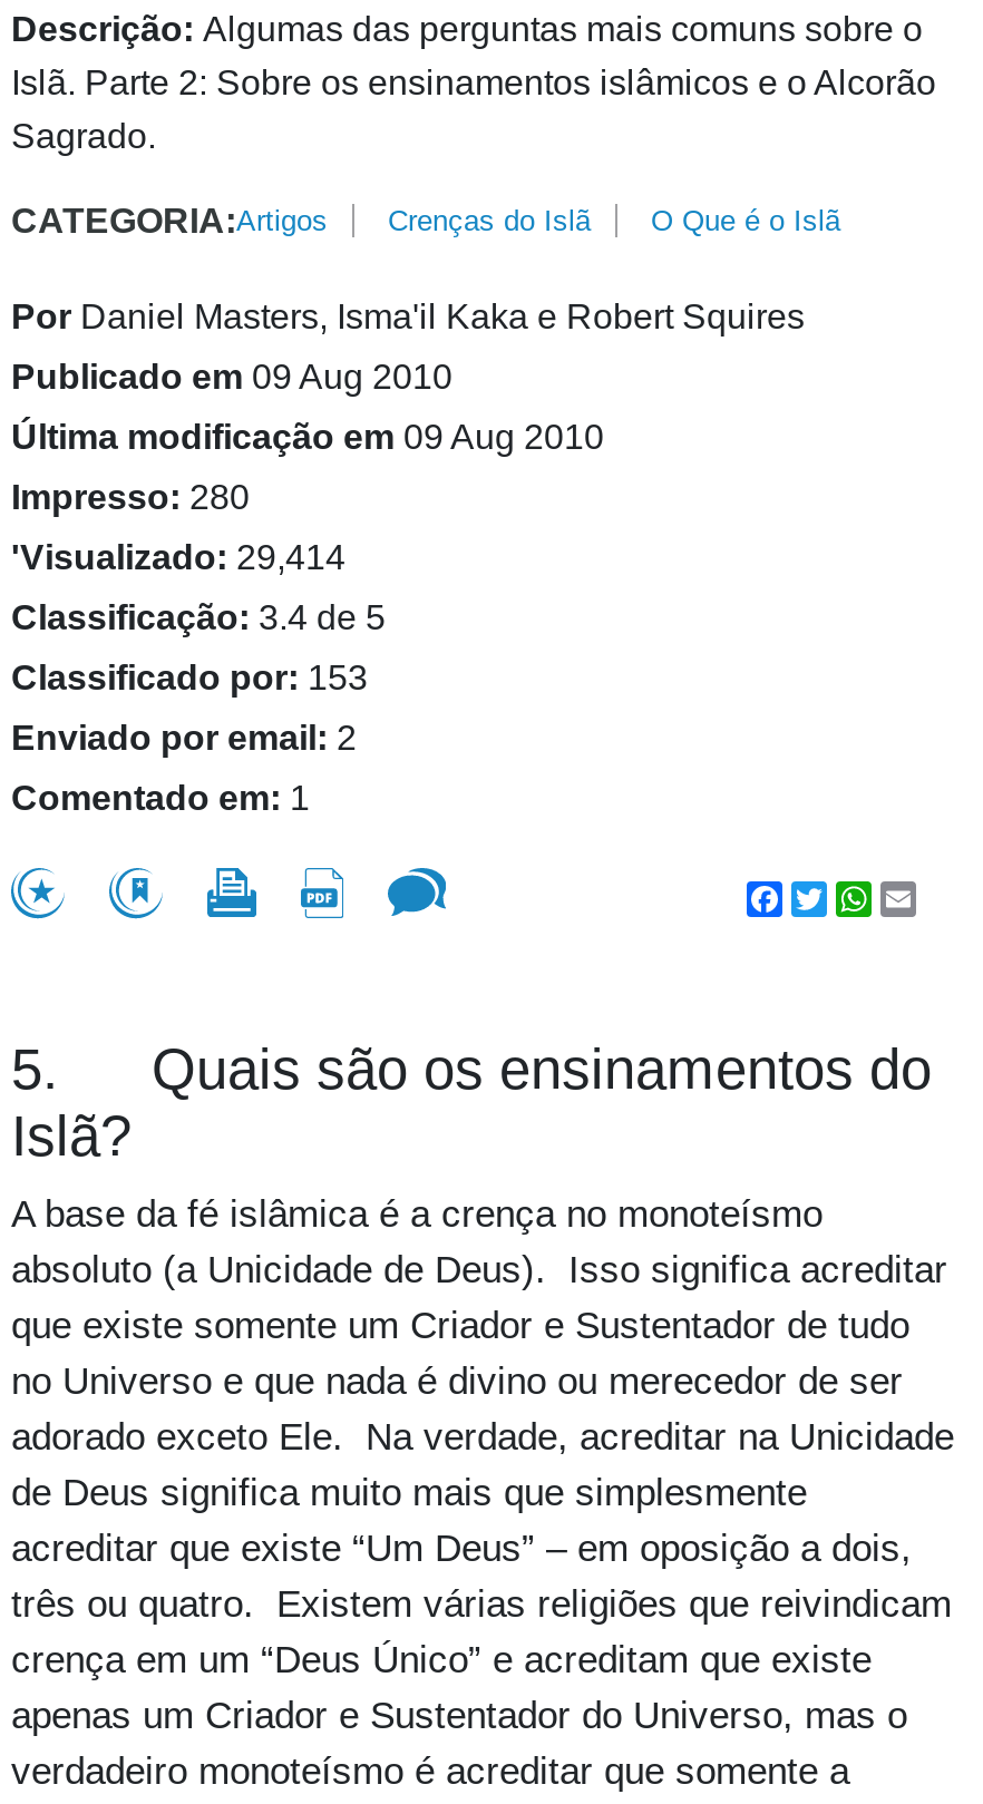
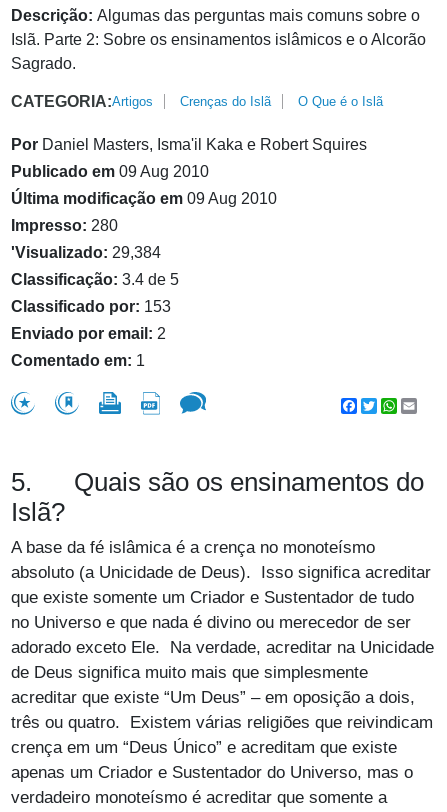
- 'Visualizado: 29,414
+ 'Visualizado: 29,384
